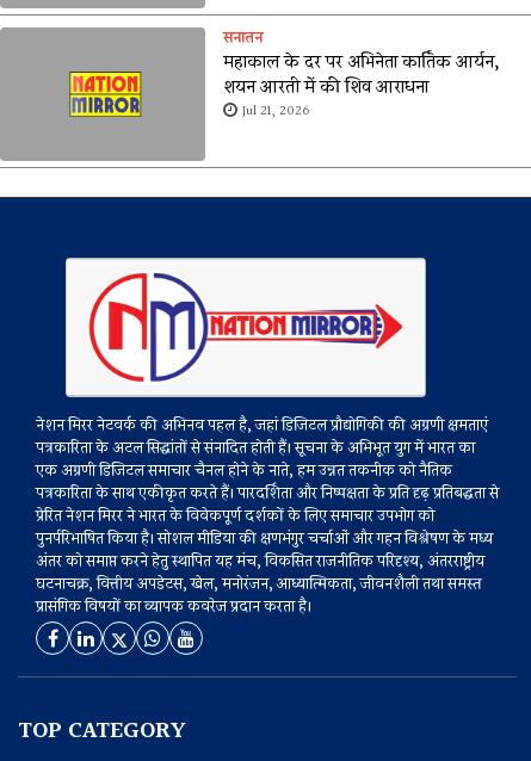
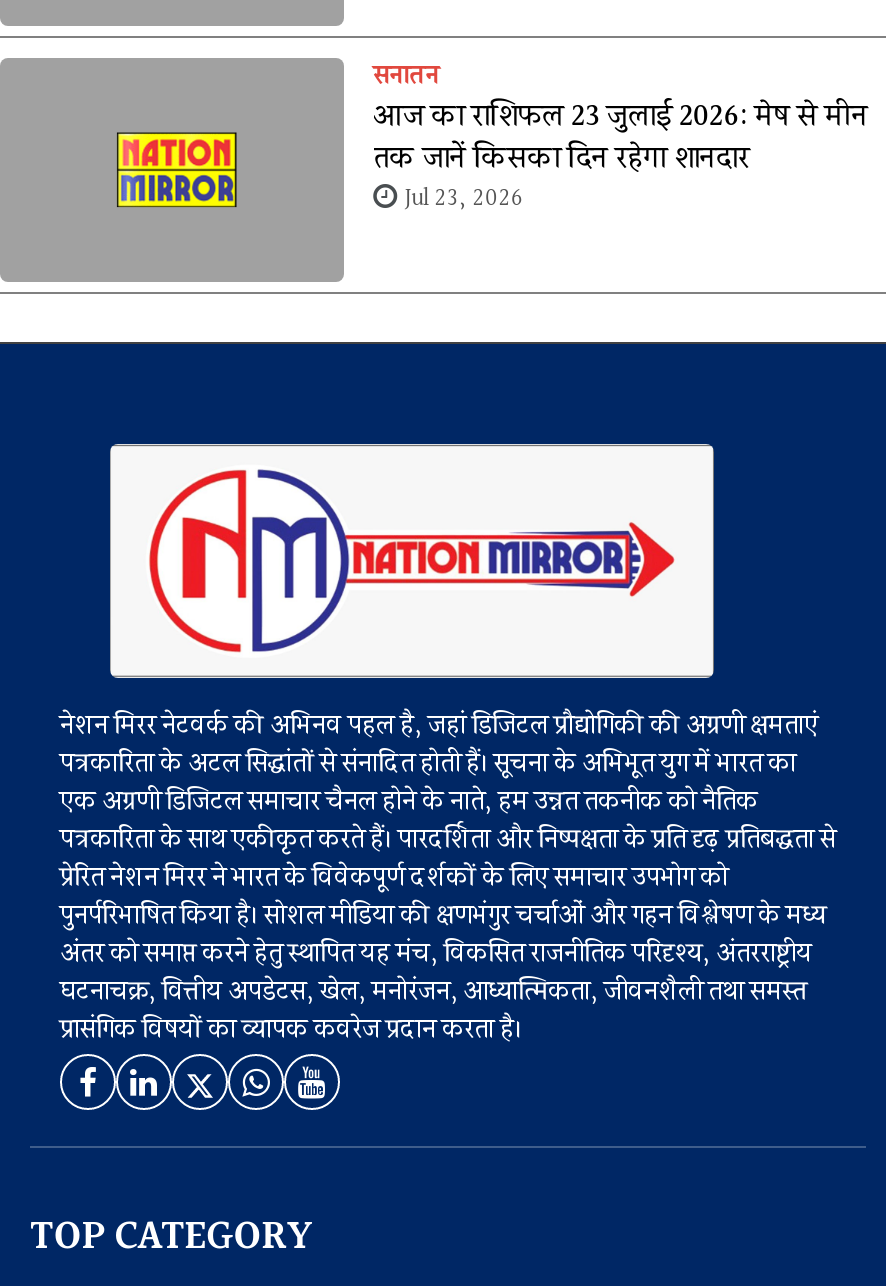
- महाकाल के दर पर अभिनेता कार्तिक आर्यन,
- शयन आरती में की शिव आराधना
- Jul 21, 2026
+ आज का राशिफल 23 जुलाई 2026: मेष से मीन
+ तक जानें किसका दिन रहेगा शानदार
+ Jul 23, 2026
